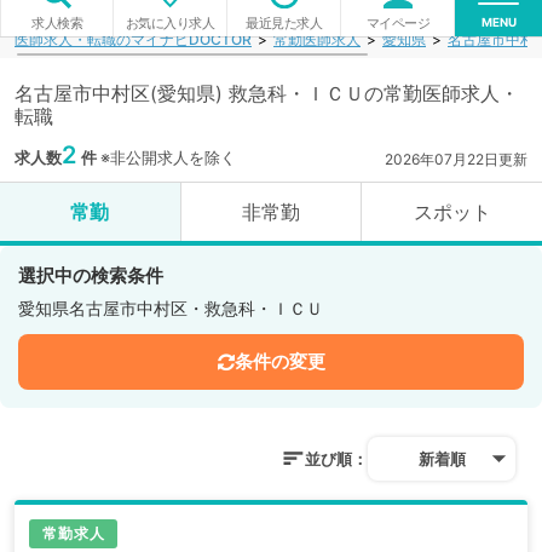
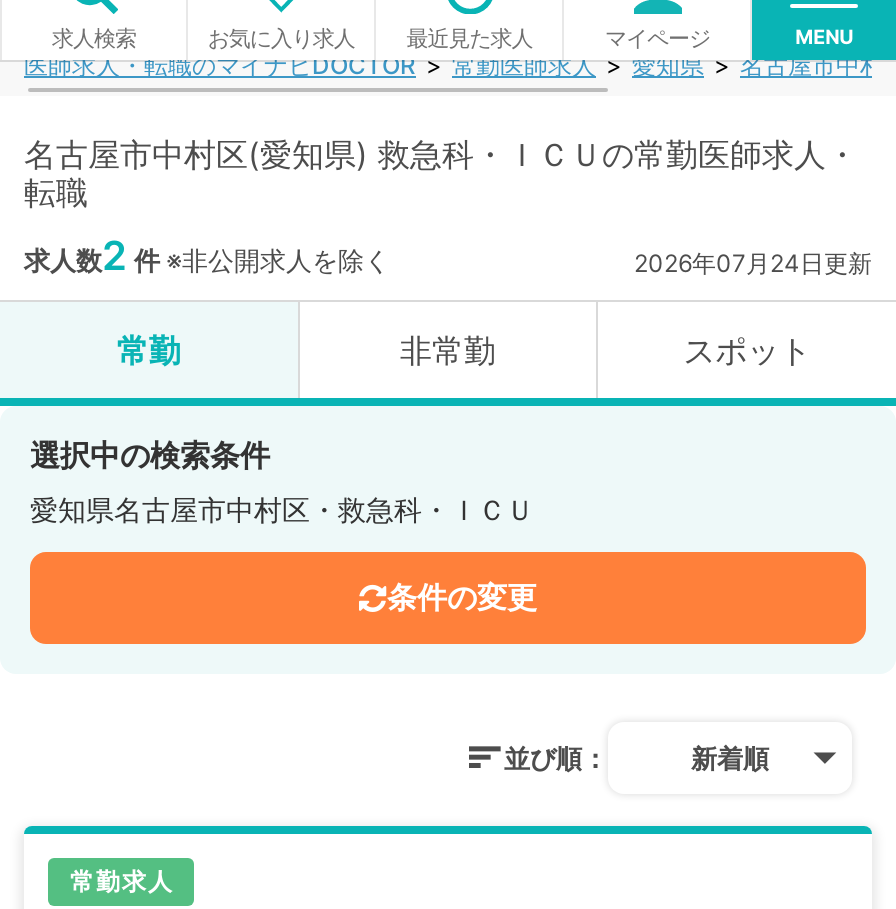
- 2026年07月22日更新
+ 2026年07月24日更新
